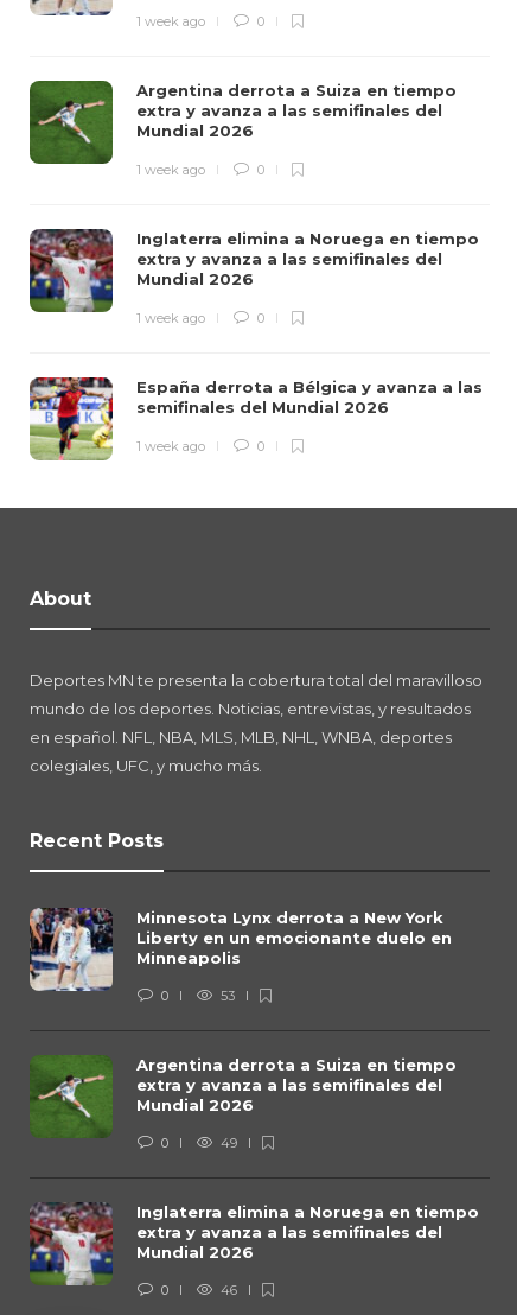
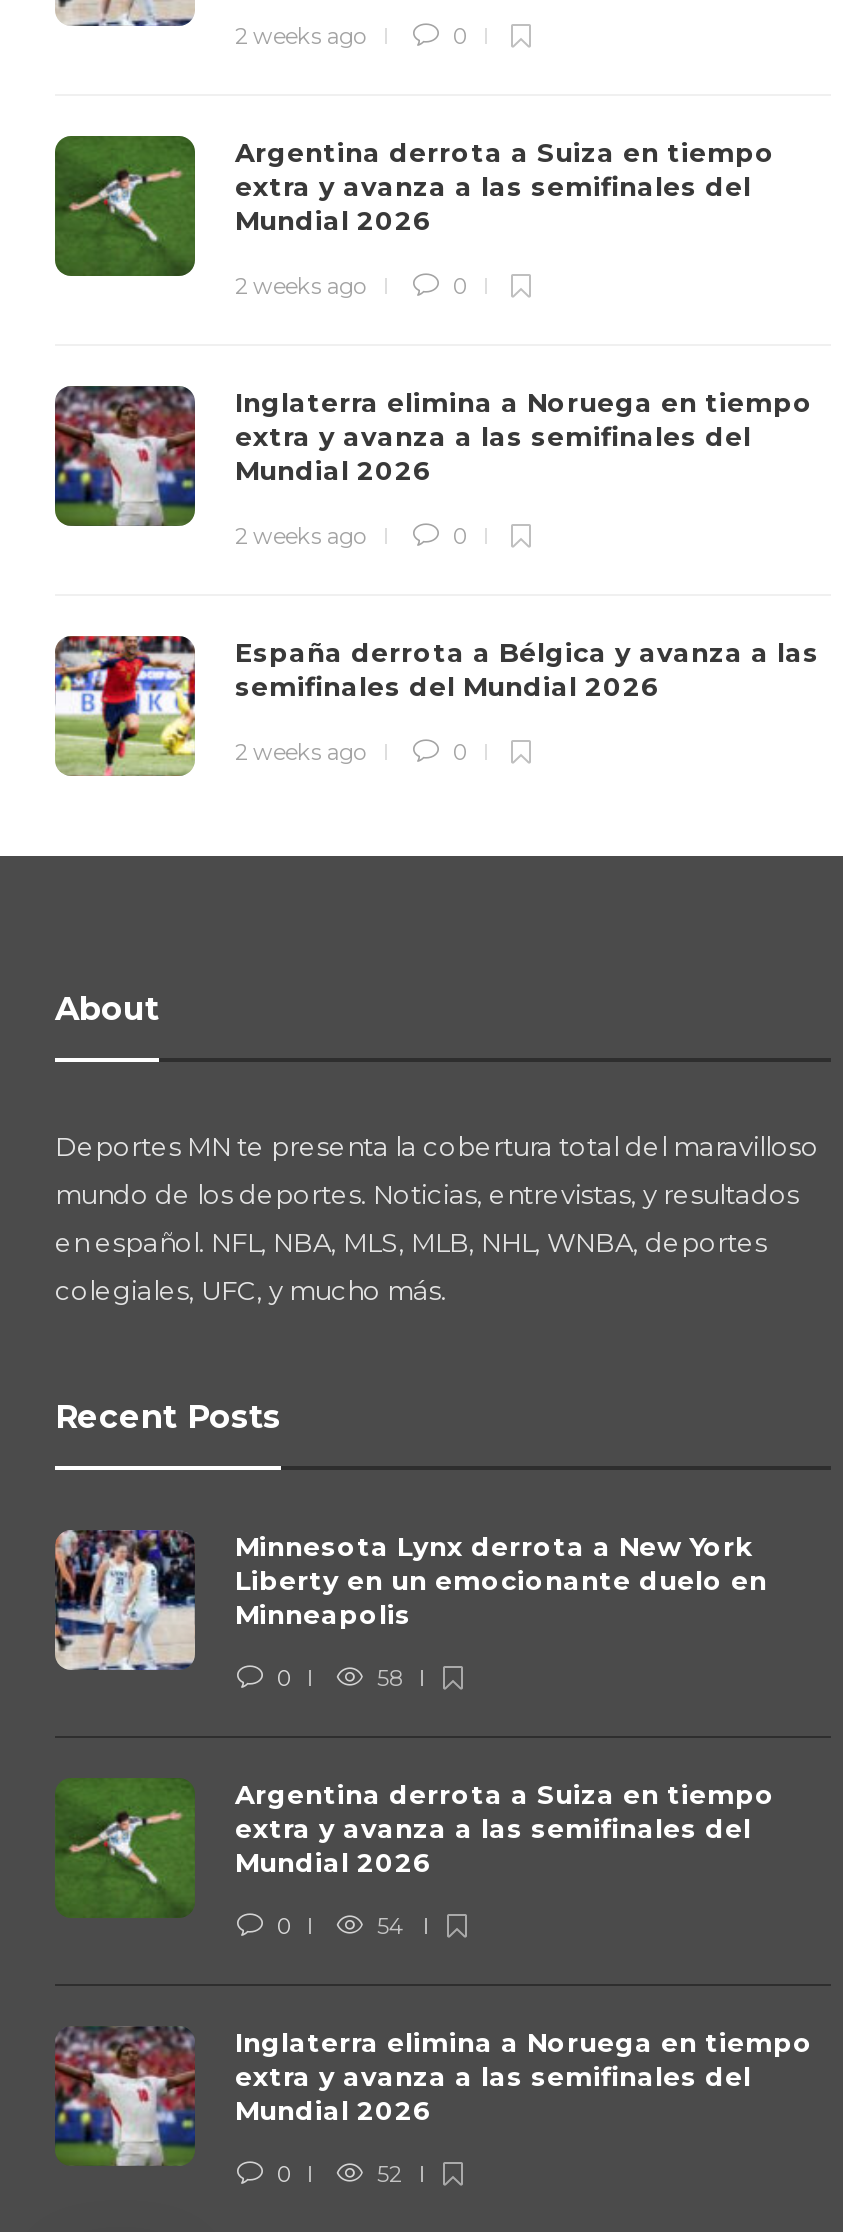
- 1 week ago
+ 2 weeks ago

- 1 week ago
+ 2 weeks ago

- 1 week ago
+ 2 weeks ago

- 1 week ago
+ 2 weeks ago

- 53
+ 58

- 49
+ 54

- 46
+ 52
